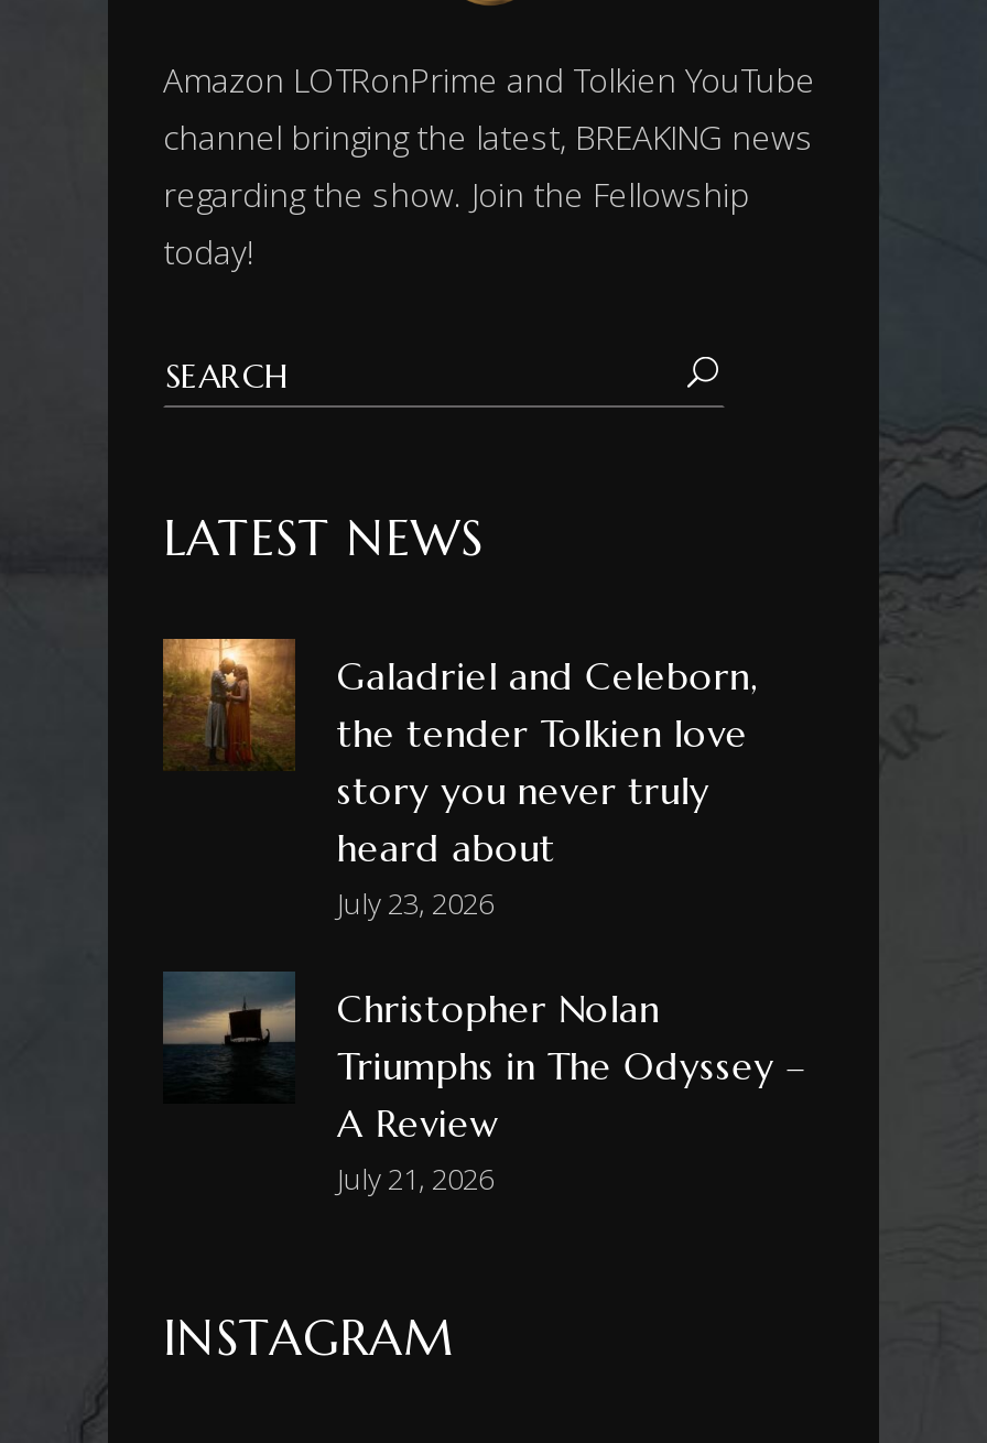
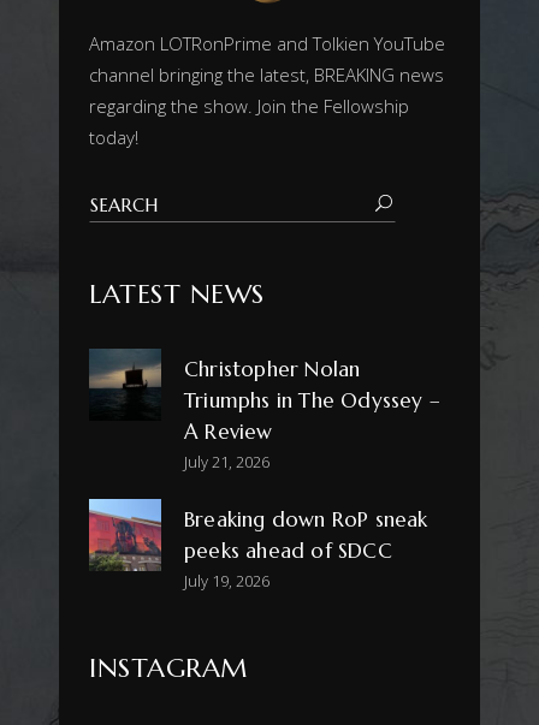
- [image]
- Galadriel and Celeborn,
- the tender Tolkien love
- story you never truly
- heard about
- July 23, 2026

moved up: [image] | Christopher Nolan | Triumphs in The Odyssey – | A Review | July 21, 2026

+ [image]
+ Breaking down RoP sneak
+ peeks ahead of SDCC
+ July 19, 2026
